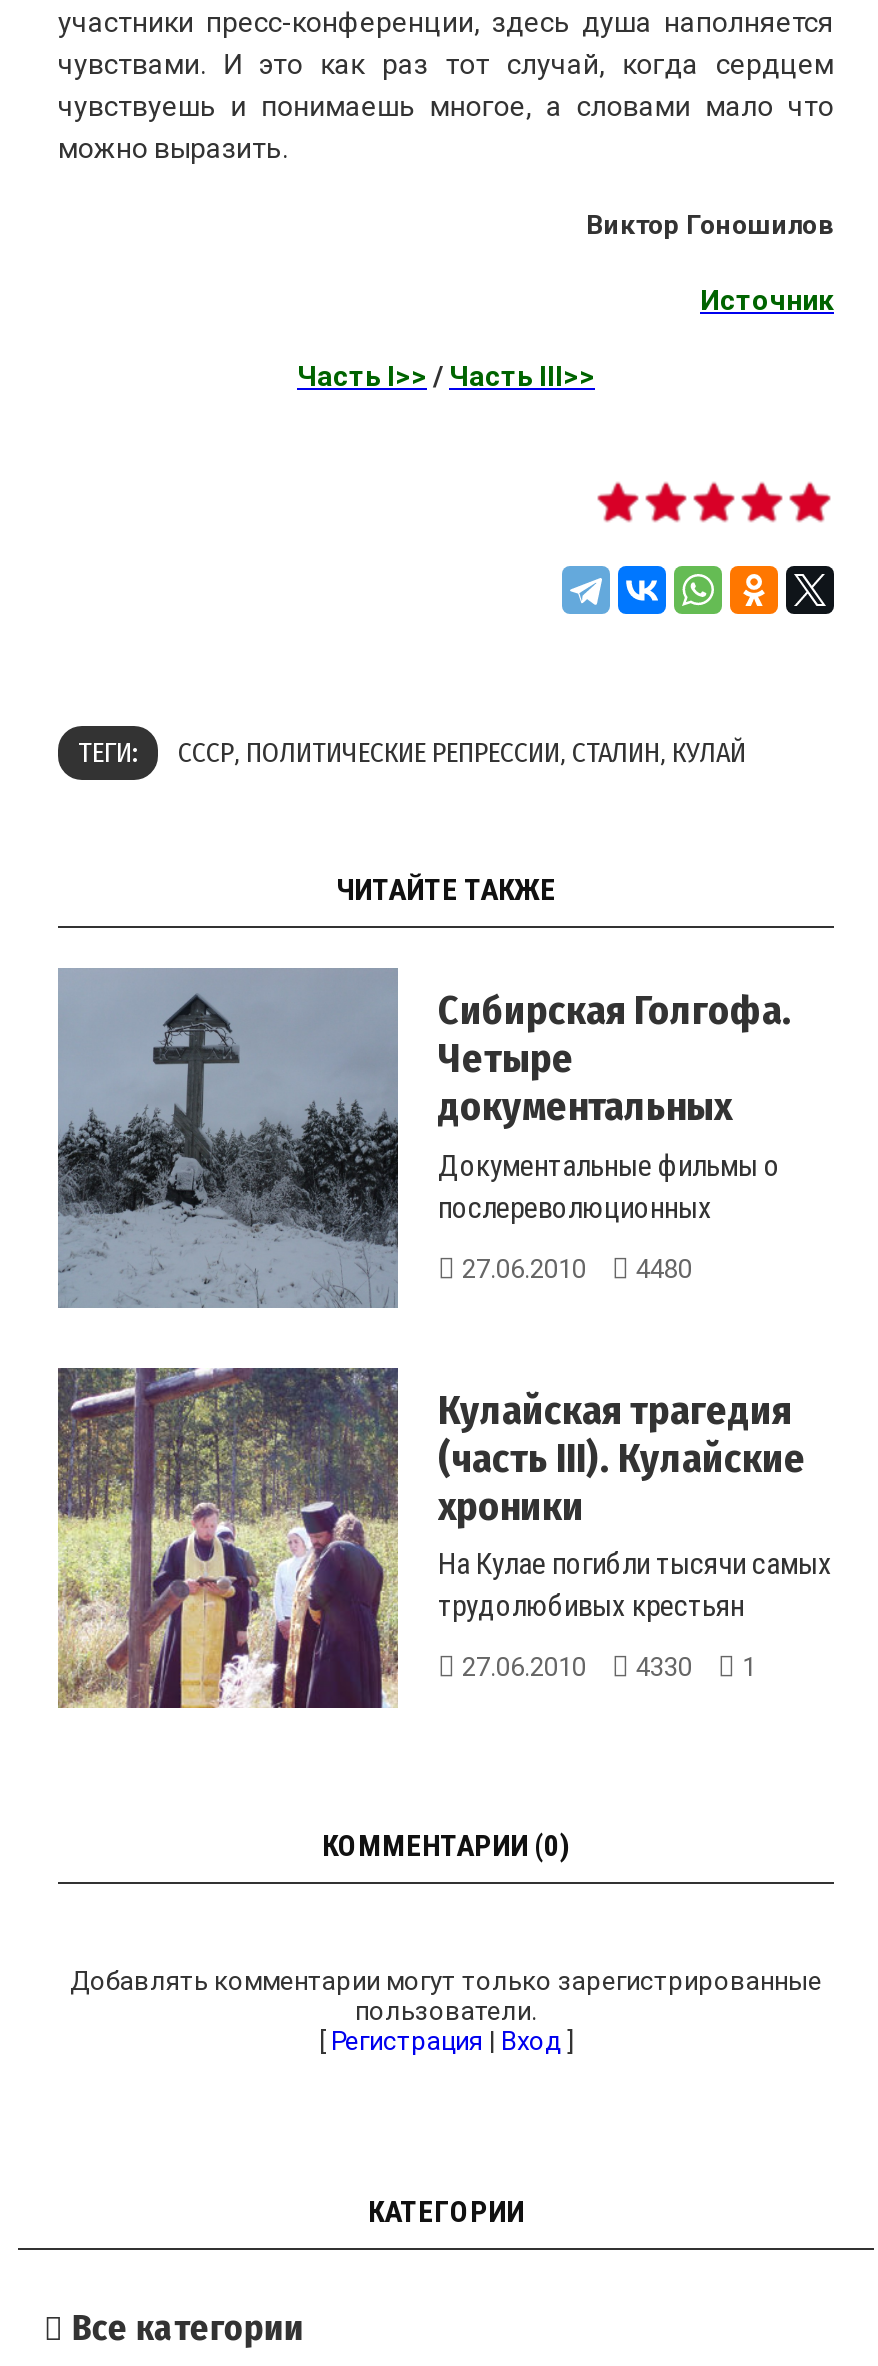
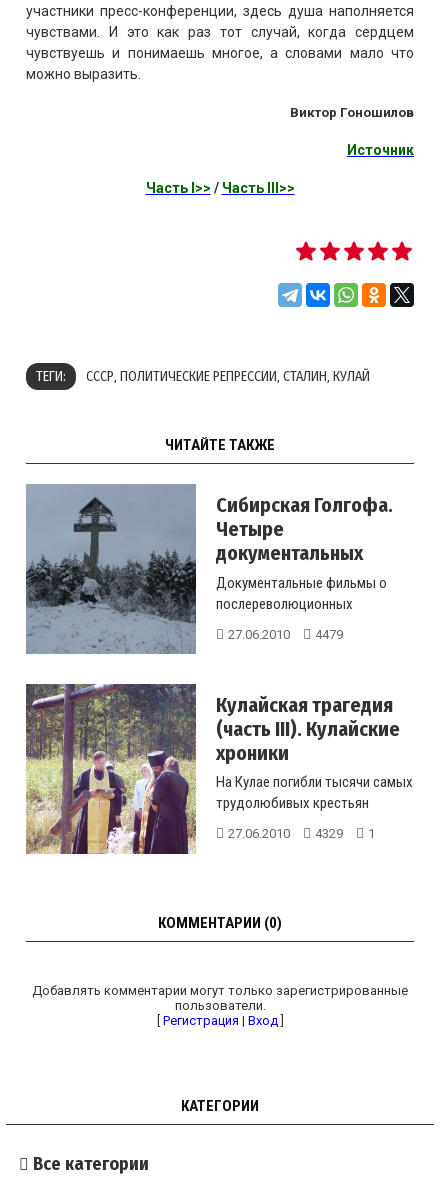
- 27.06.2010 4480
+ 27.06.2010 4479

- 27.06.2010 4330 1
+ 27.06.2010 4329 1
